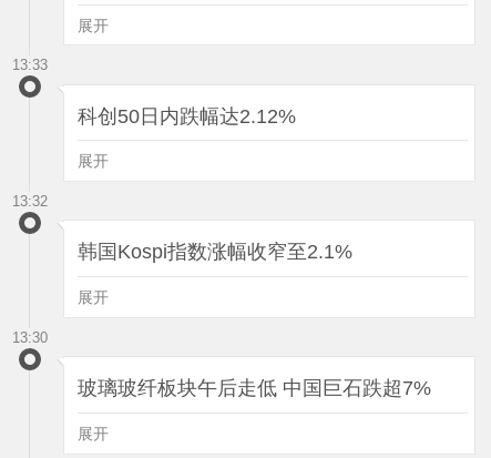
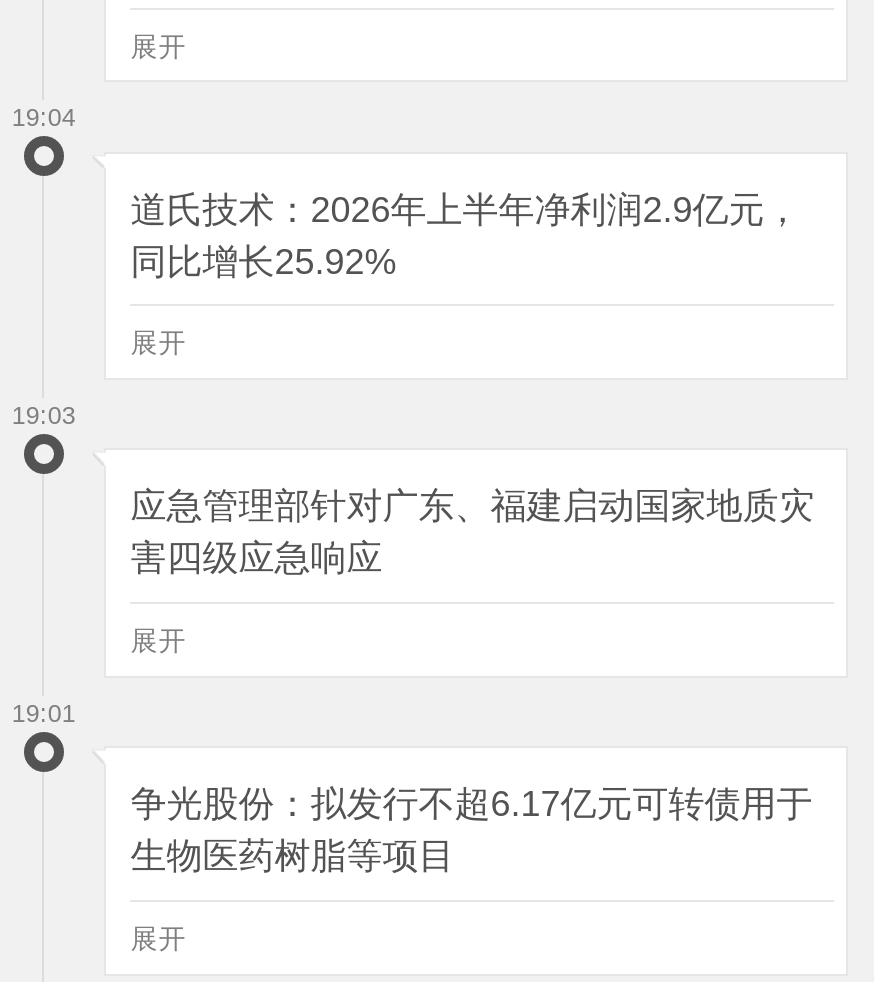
- 13:33
+ 19:04

- 科创50日内跌幅达2.12%
+ 道氏技术：2026年上半年净利润2.9亿元，
+ 同比增长25.92%

- 13:32
+ 19:03

- 韩国Kospi指数涨幅收窄至2.1%
+ 应急管理部针对广东、福建启动国家地质灾
+ 害四级应急响应

- 13:30
+ 19:01

- 玻璃玻纤板块午后走低 中国巨石跌超7%
+ 争光股份：拟发行不超6.17亿元可转债用于
+ 生物医药树脂等项目
